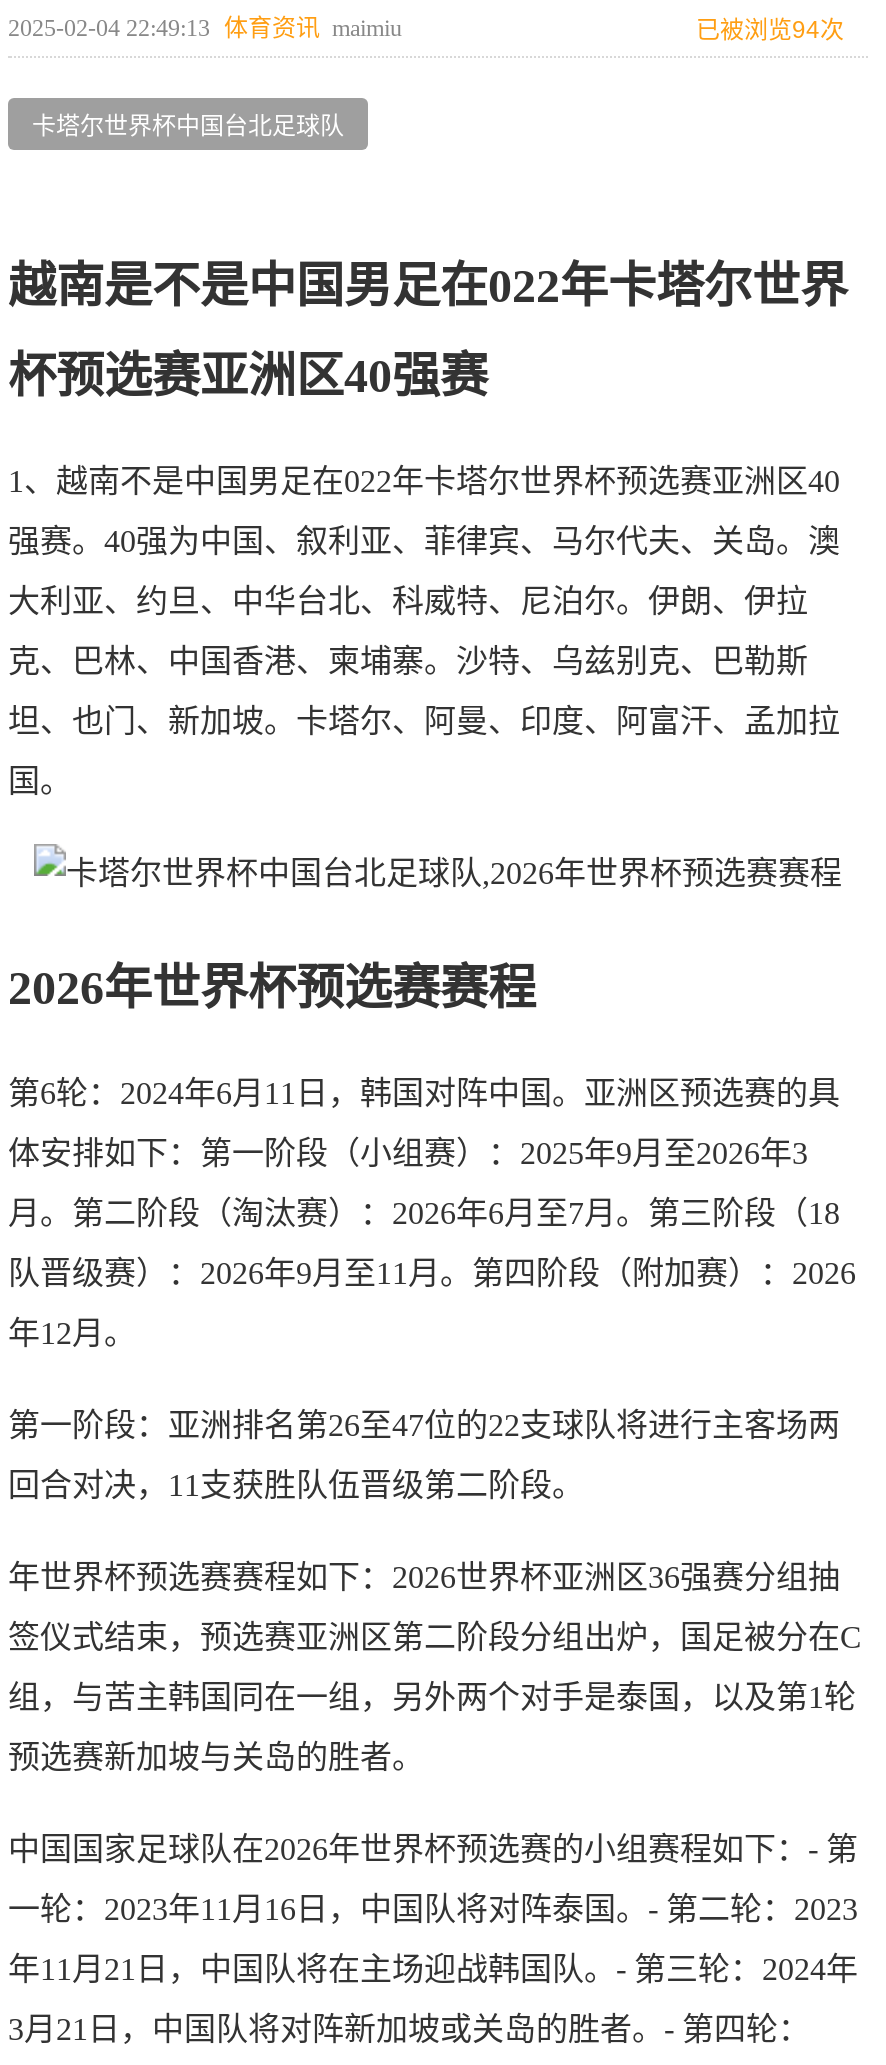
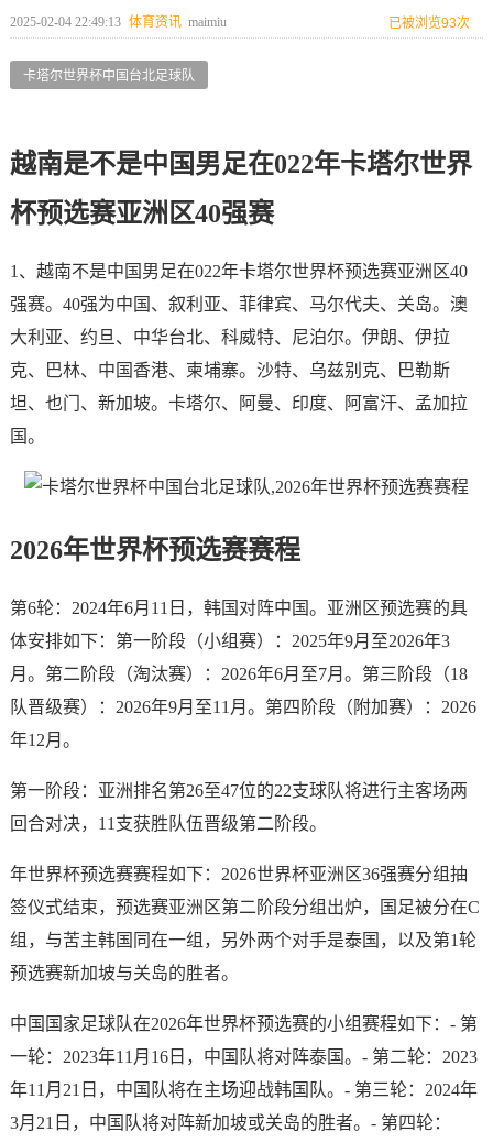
- 已被浏览94次
+ 已被浏览93次
